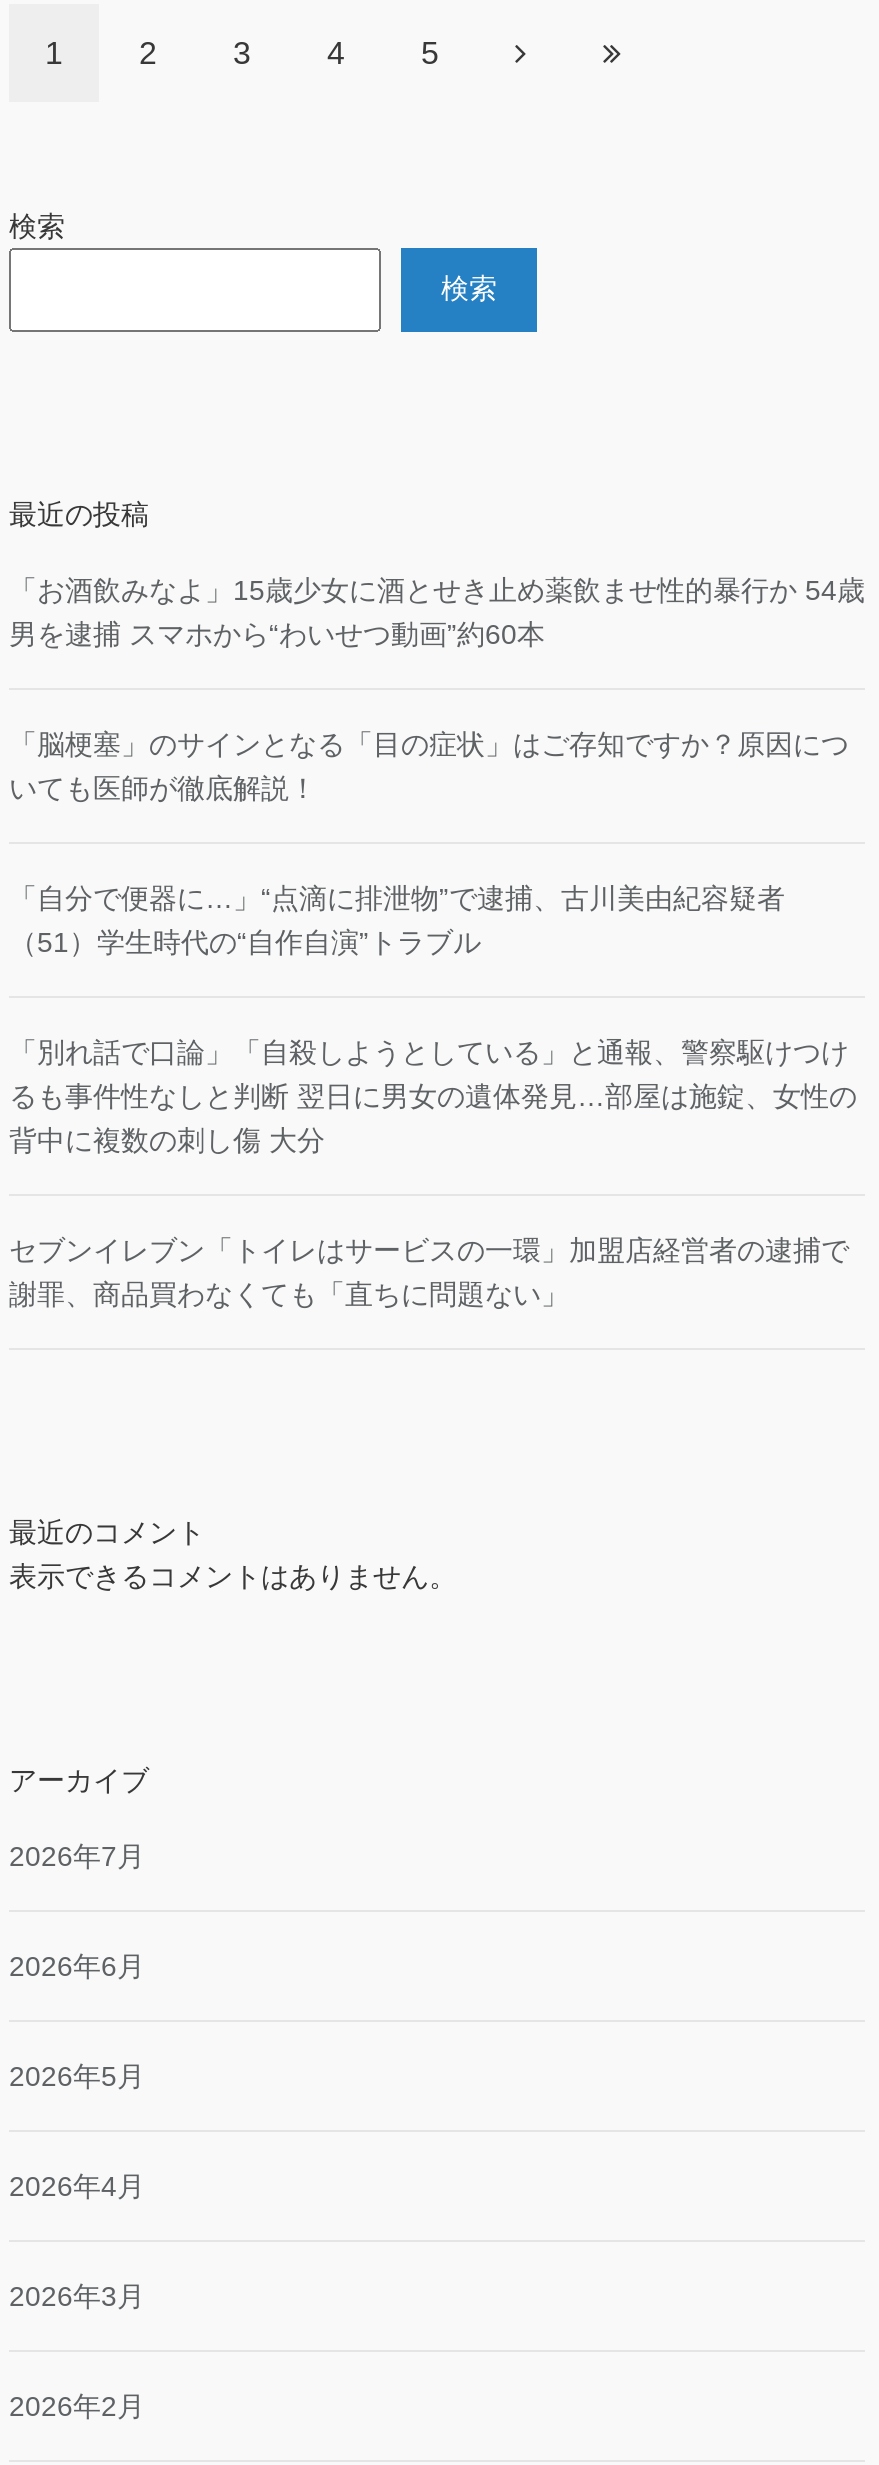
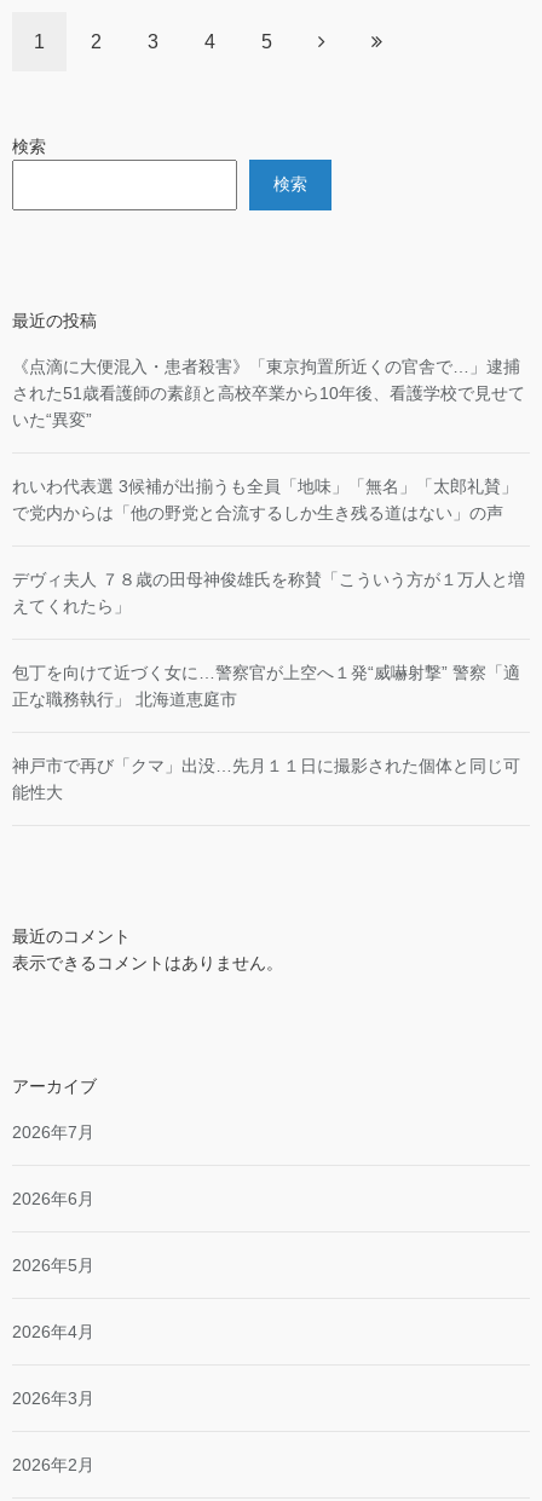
- 「お酒飲みなよ」15歳少女に酒とせき止め薬飲ませ性的暴行か 54歳
- 男を逮捕 スマホから“わいせつ動画”約60本
+ 《点滴に大便混入・患者殺害》「東京拘置所近くの官舎で…」逮捕
+ された51歳看護師の素顔と高校卒業から10年後、看護学校で見せて
+ いた“異変”

- 「脳梗塞」のサインとなる「目の症状」はご存知ですか？原因につ
- いても医師が徹底解説！
+ れいわ代表選 3候補が出揃うも全員「地味」「無名」「太郎礼賛」
+ で党内からは「他の野党と合流するしか生き残る道はない」の声

- 「自分で便器に…」“点滴に排泄物”で逮捕、古川美由紀容疑者
- （51）学生時代の“自作自演”トラブル
+ デヴィ夫人 ７８歳の田母神俊雄氏を称賛「こういう方が１万人と増
+ えてくれたら」

- 「別れ話で口論」「自殺しようとしている」と通報、警察駆けつけ
- るも事件性なしと判断 翌日に男女の遺体発見…部屋は施錠、女性の
- 背中に複数の刺し傷 大分
+ 包丁を向けて近づく女に…警察官が上空へ１発“威嚇射撃” 警察「適
+ 正な職務執行」 北海道恵庭市

- セブンイレブン「トイレはサービスの一環」加盟店経営者の逮捕で
- 謝罪、商品買わなくても「直ちに問題ない」
+ 神戸市で再び「クマ」出没…先月１１日に撮影された個体と同じ可
+ 能性大
